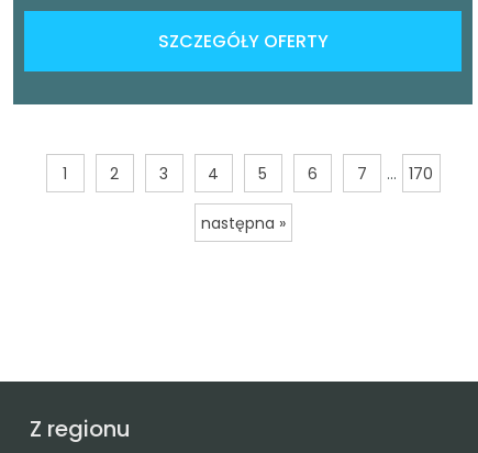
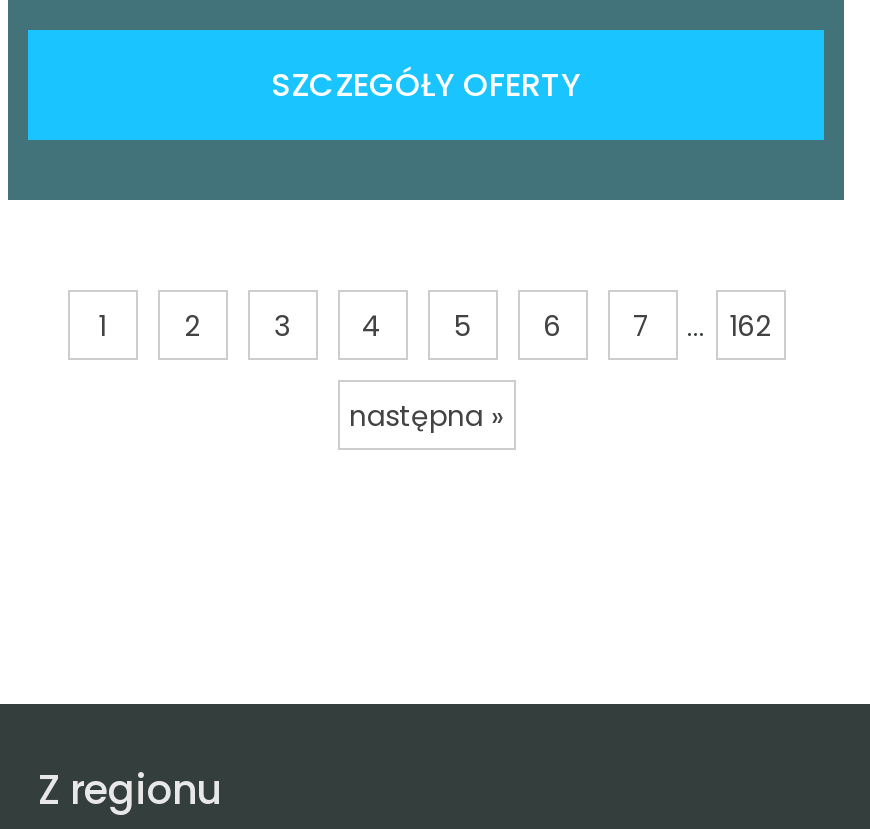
- 1 2 3 4 5 6 7 ... 170
+ 1 2 3 4 5 6 7 ... 162
